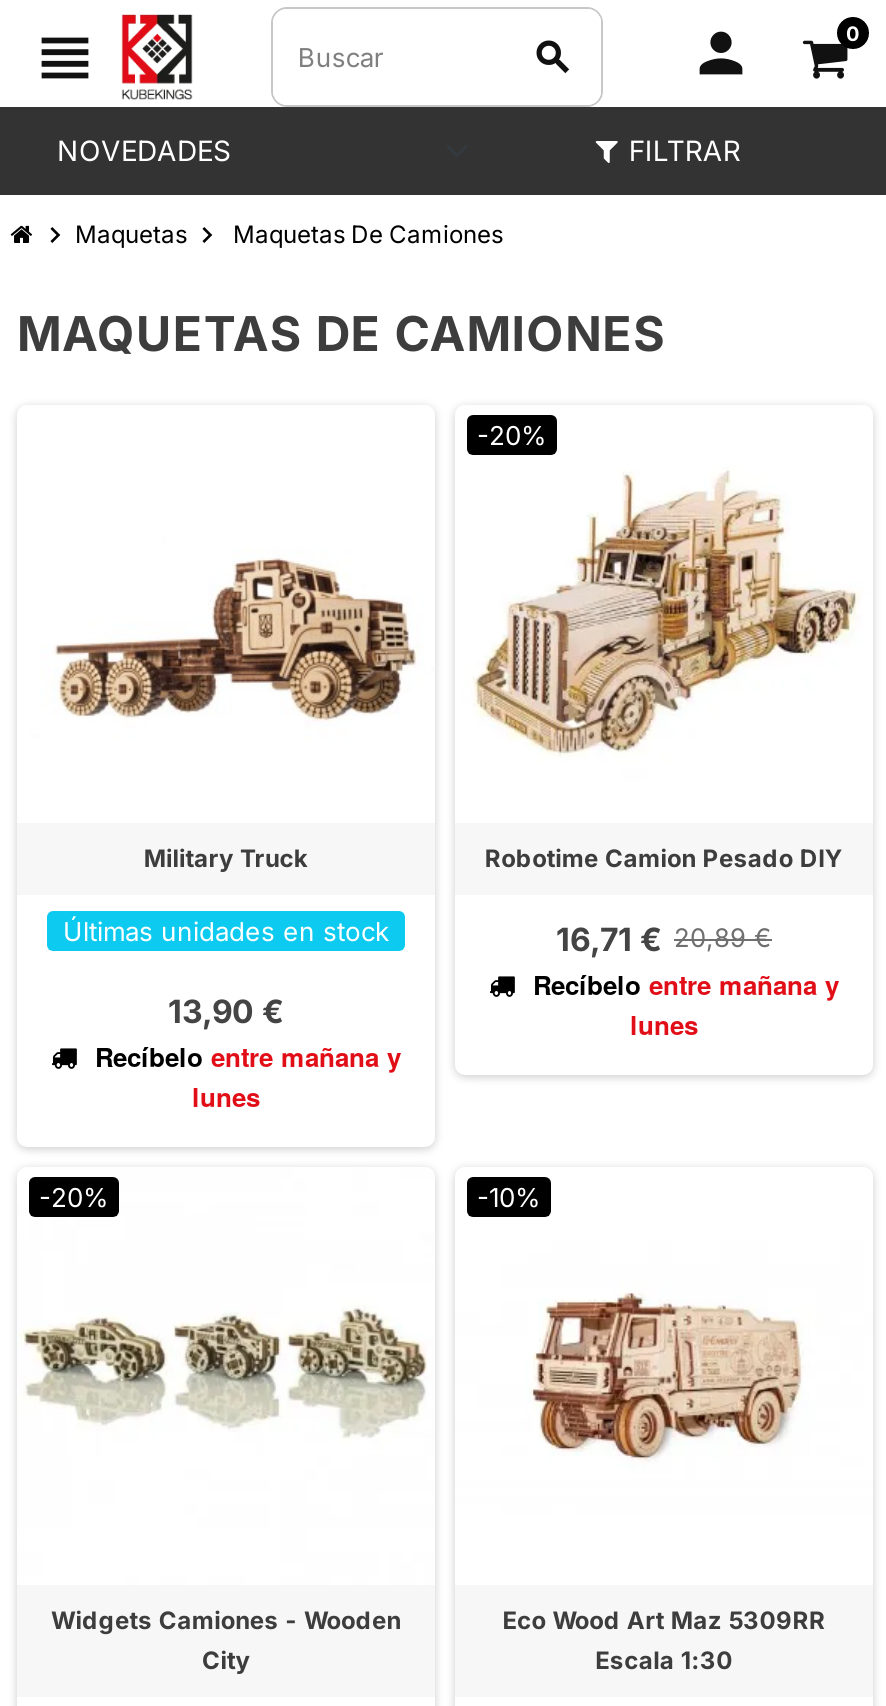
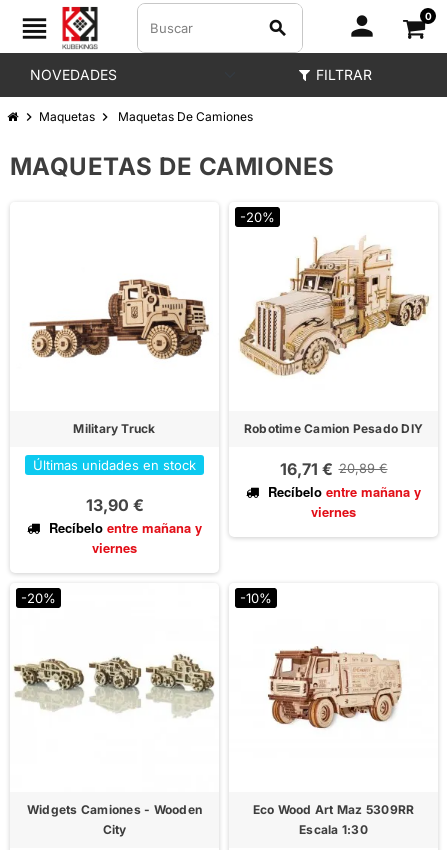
- lunes
+ viernes

- lunes
+ viernes
